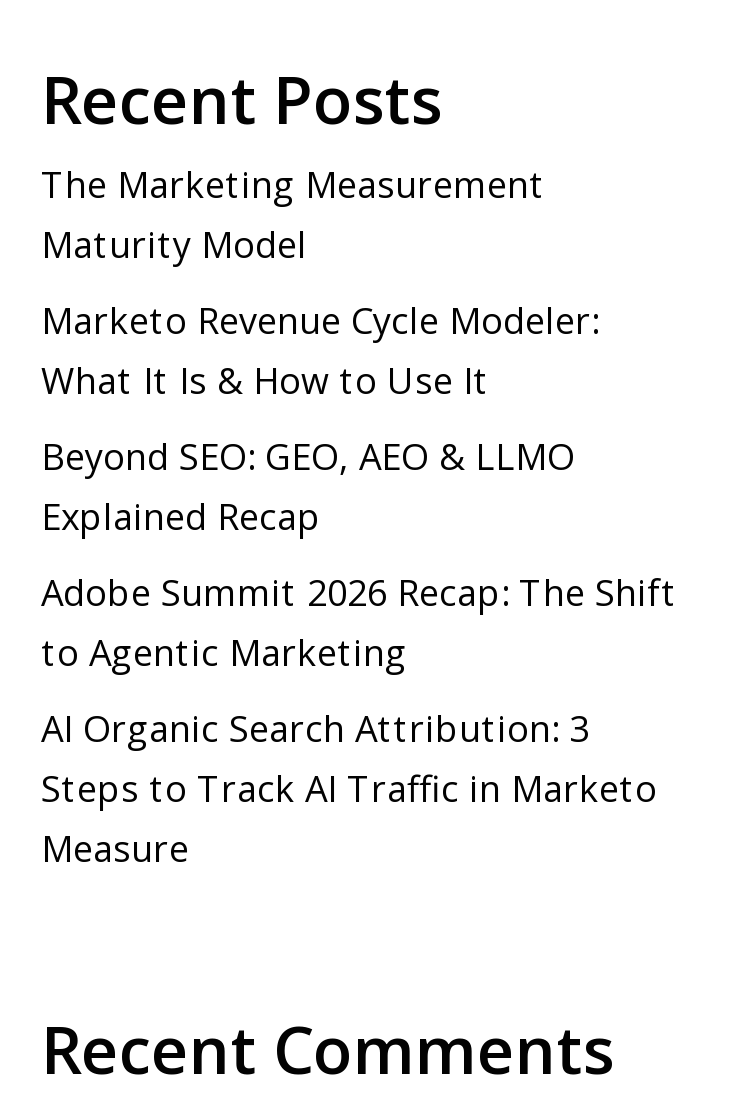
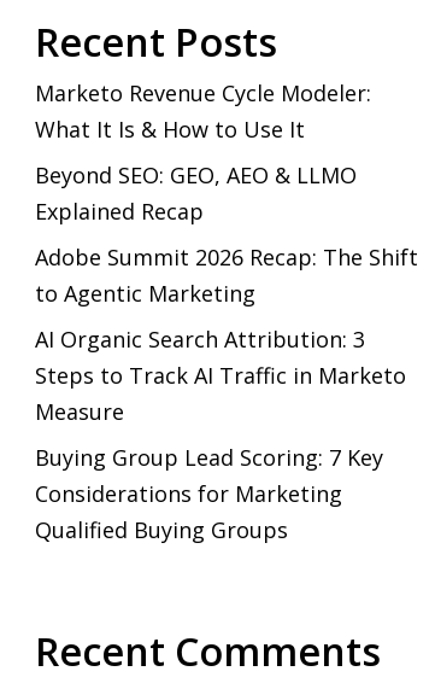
- The Marketing Measurement
- Maturity Model

moved up: Marketo Revenue Cycle Modeler: | What It Is & How to Use It | Beyond SEO: GEO, AEO & LLMO | ... | Steps to Track AI Traffic in Marketo | Measure

+ Buying Group Lead Scoring: 7 Key
+ Considerations for Marketing
+ Qualified Buying Groups
